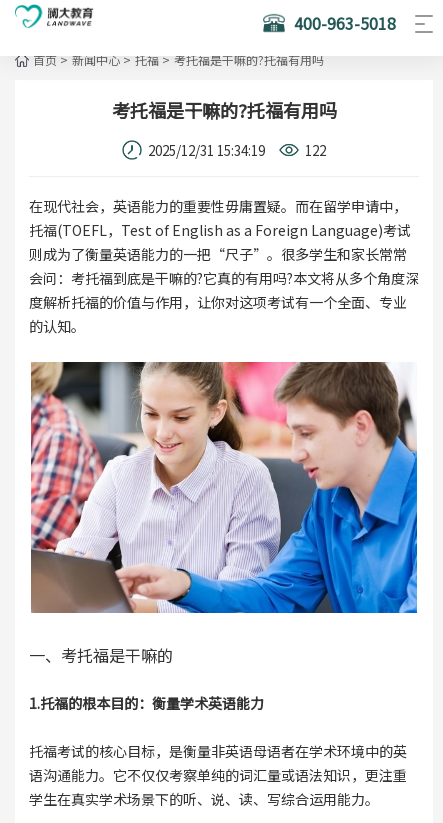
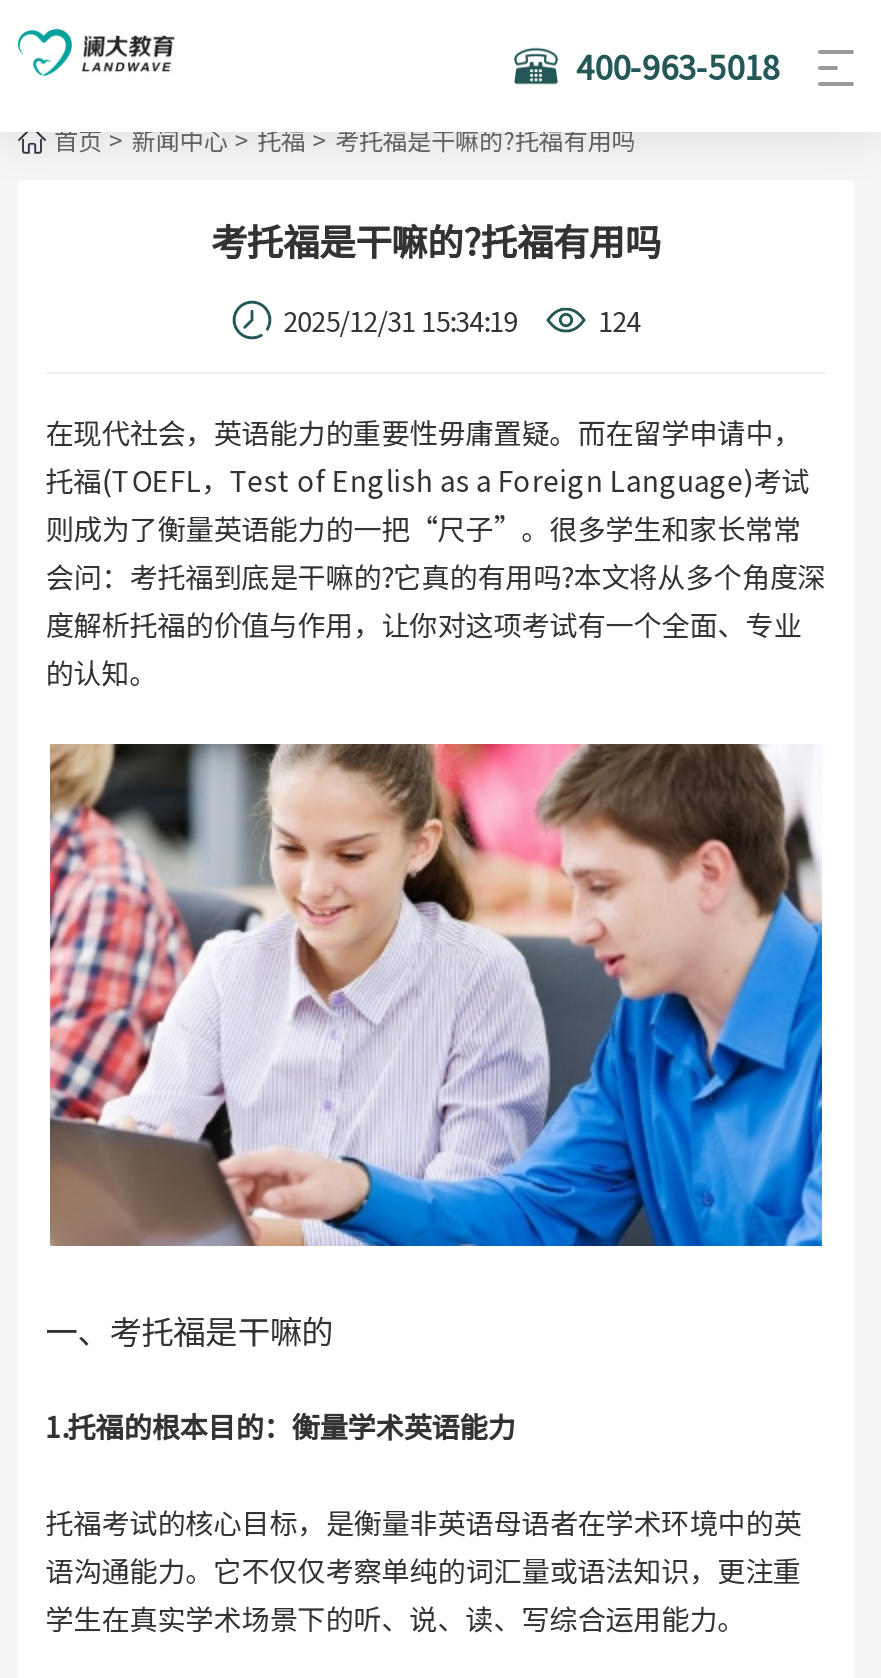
- 122
+ 124
